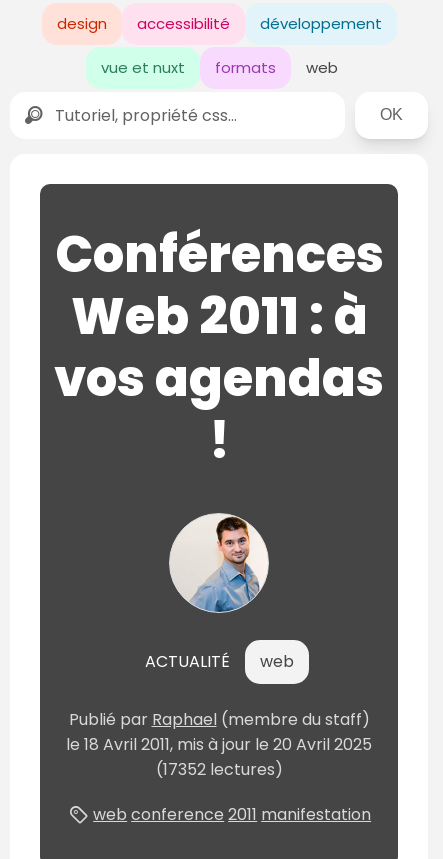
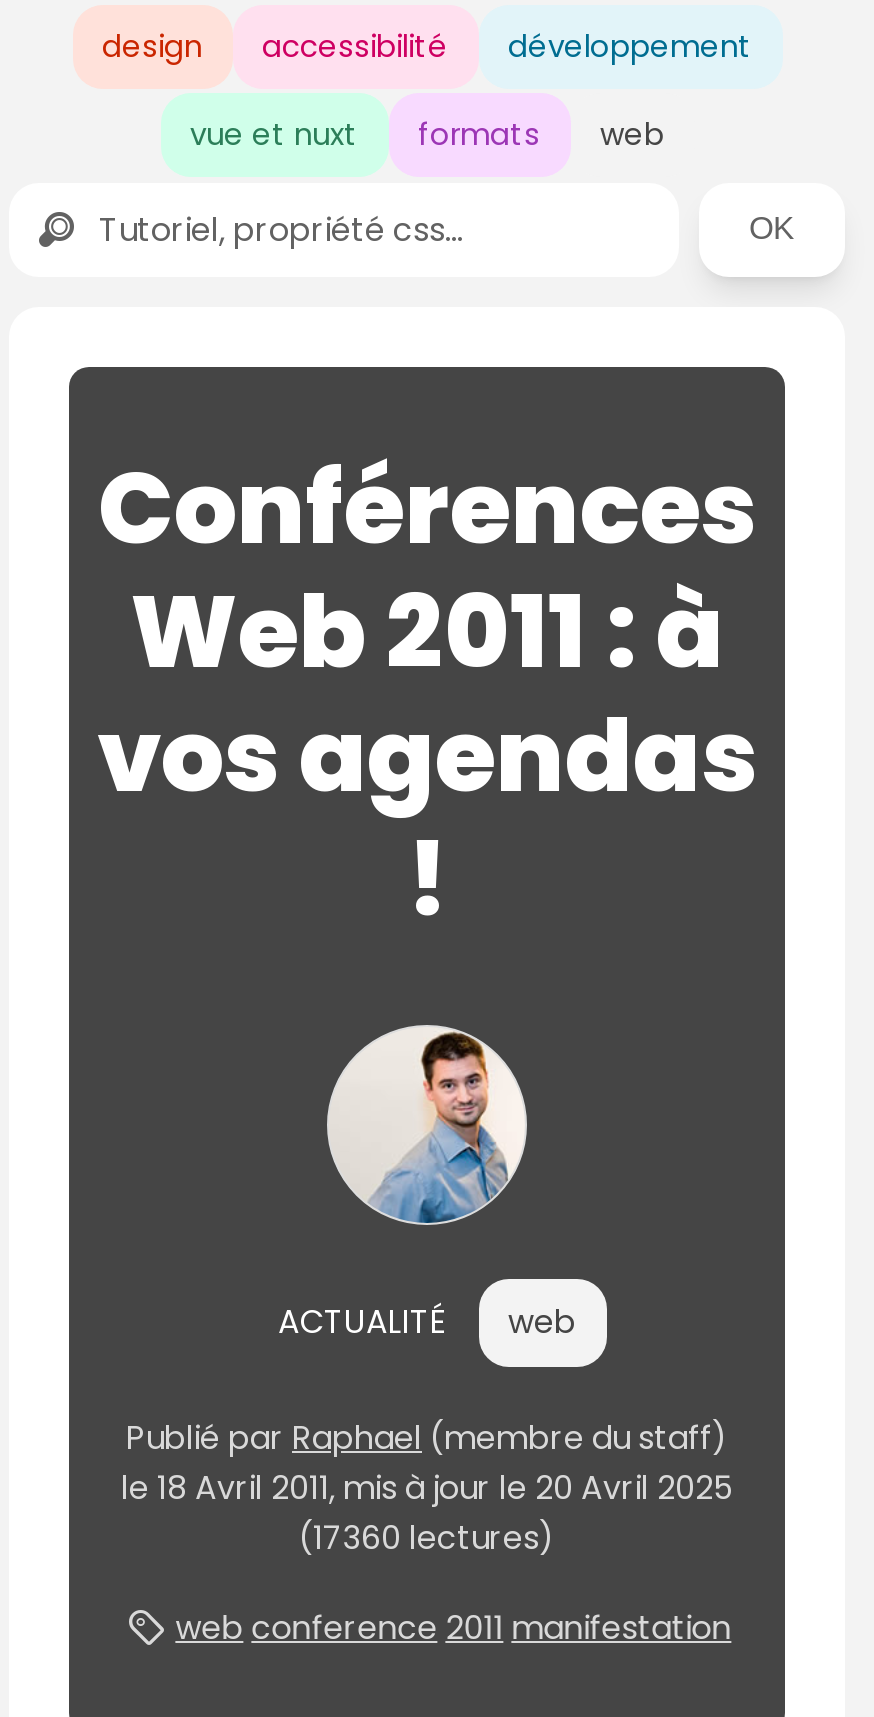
- (17352 lectures)
+ (17360 lectures)
